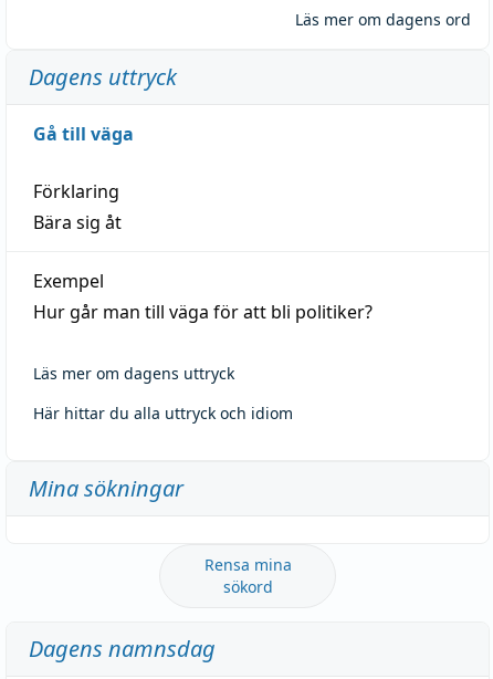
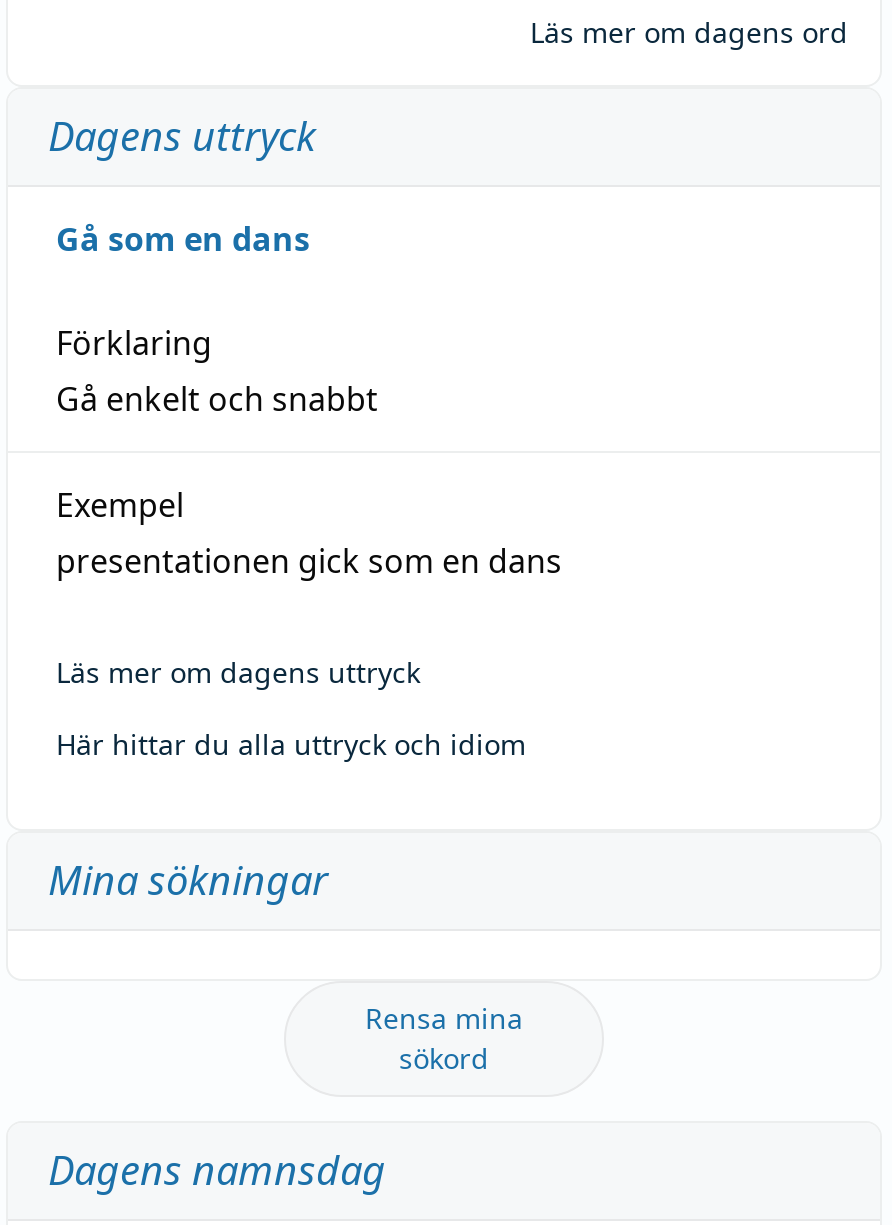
- Gå till väga
+ Gå som en dans

- Bära sig åt
+ Gå enkelt och snabbt

- Hur går man till väga för att bli politiker?
+ presentationen gick som en dans
